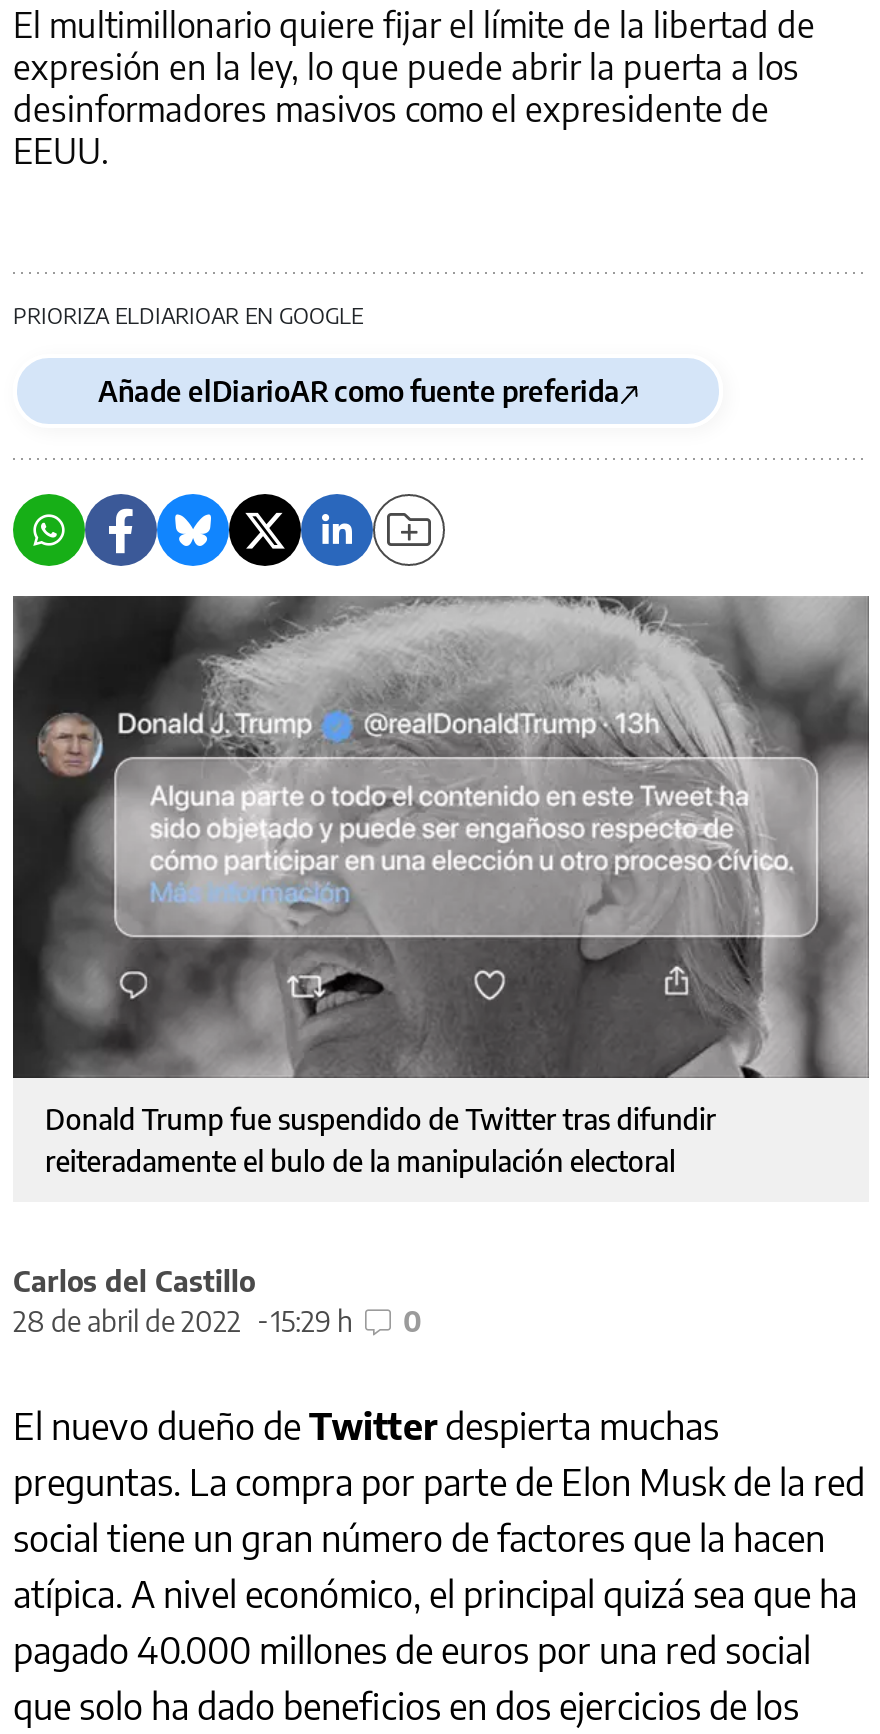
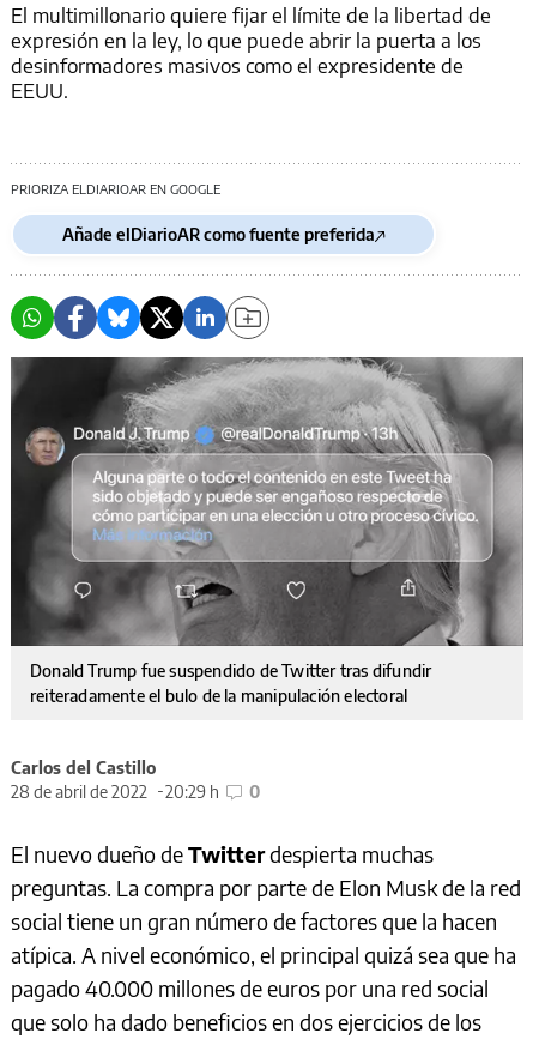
- 28 de abril de 2022 15:29 h 0
+ 28 de abril de 2022 20:29 h 0
